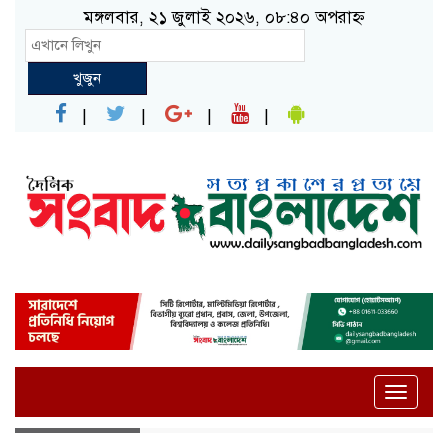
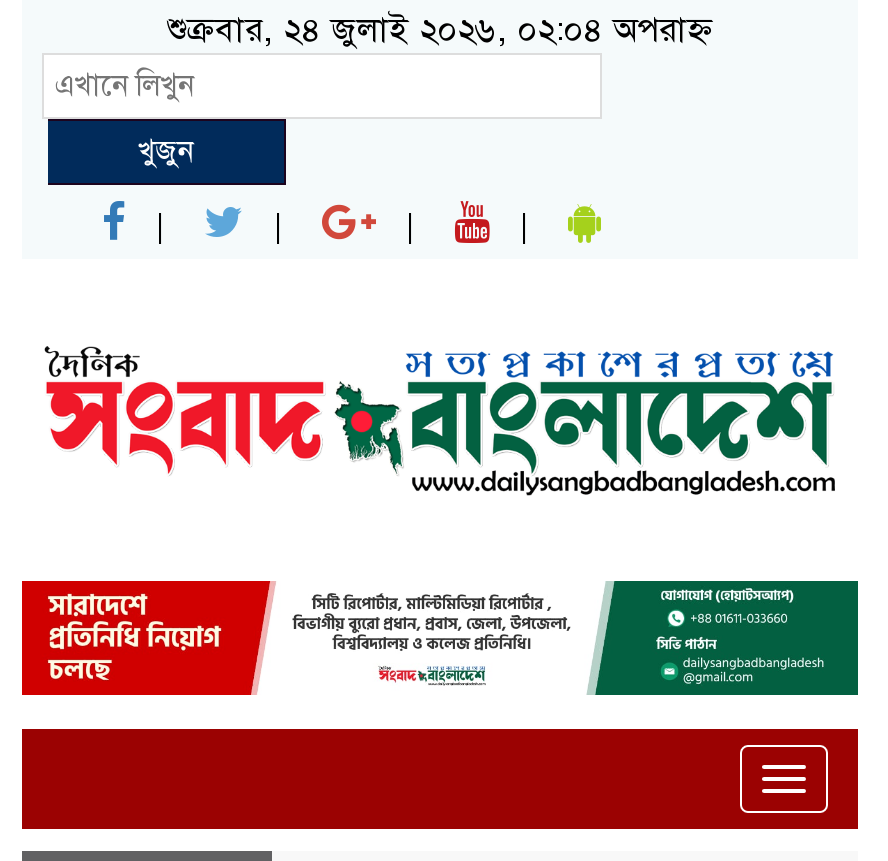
- মঙ্গলবার, ২১ জুলাই ২০২৬, ০৮:৪০ অপরাহ্ন
+ শুক্রবার, ২৪ জুলাই ২০২৬, ০২:০৪ অপরাহ্ন
